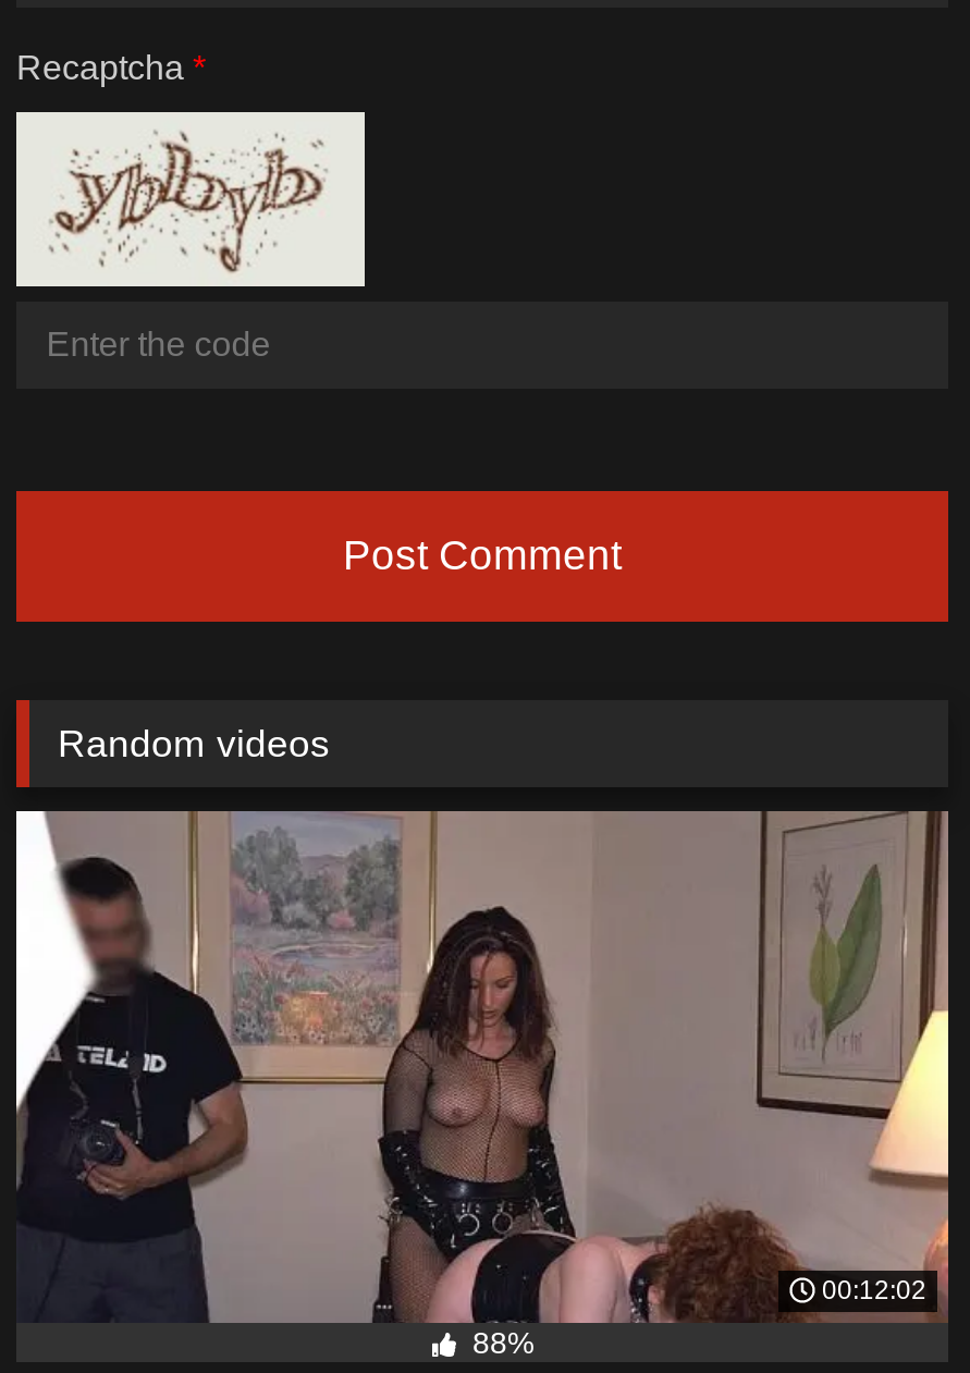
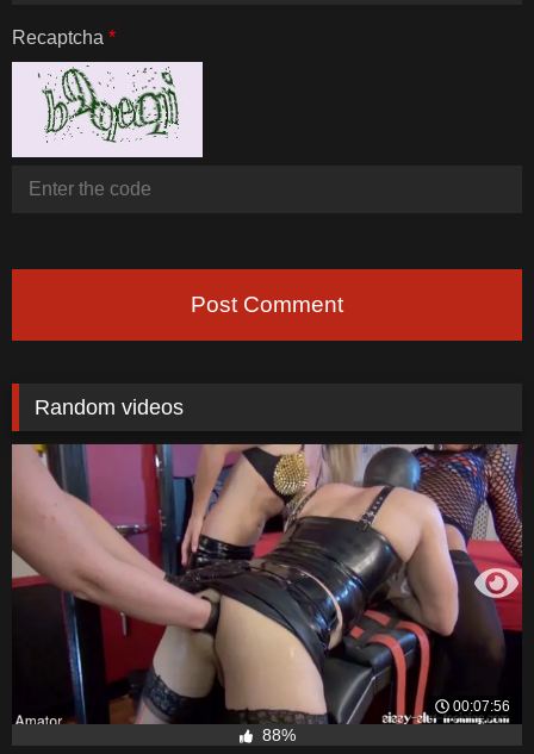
- [image]
+ [image]

- [image]
- 00:12:02
+ [image]
+ 00:07:56
